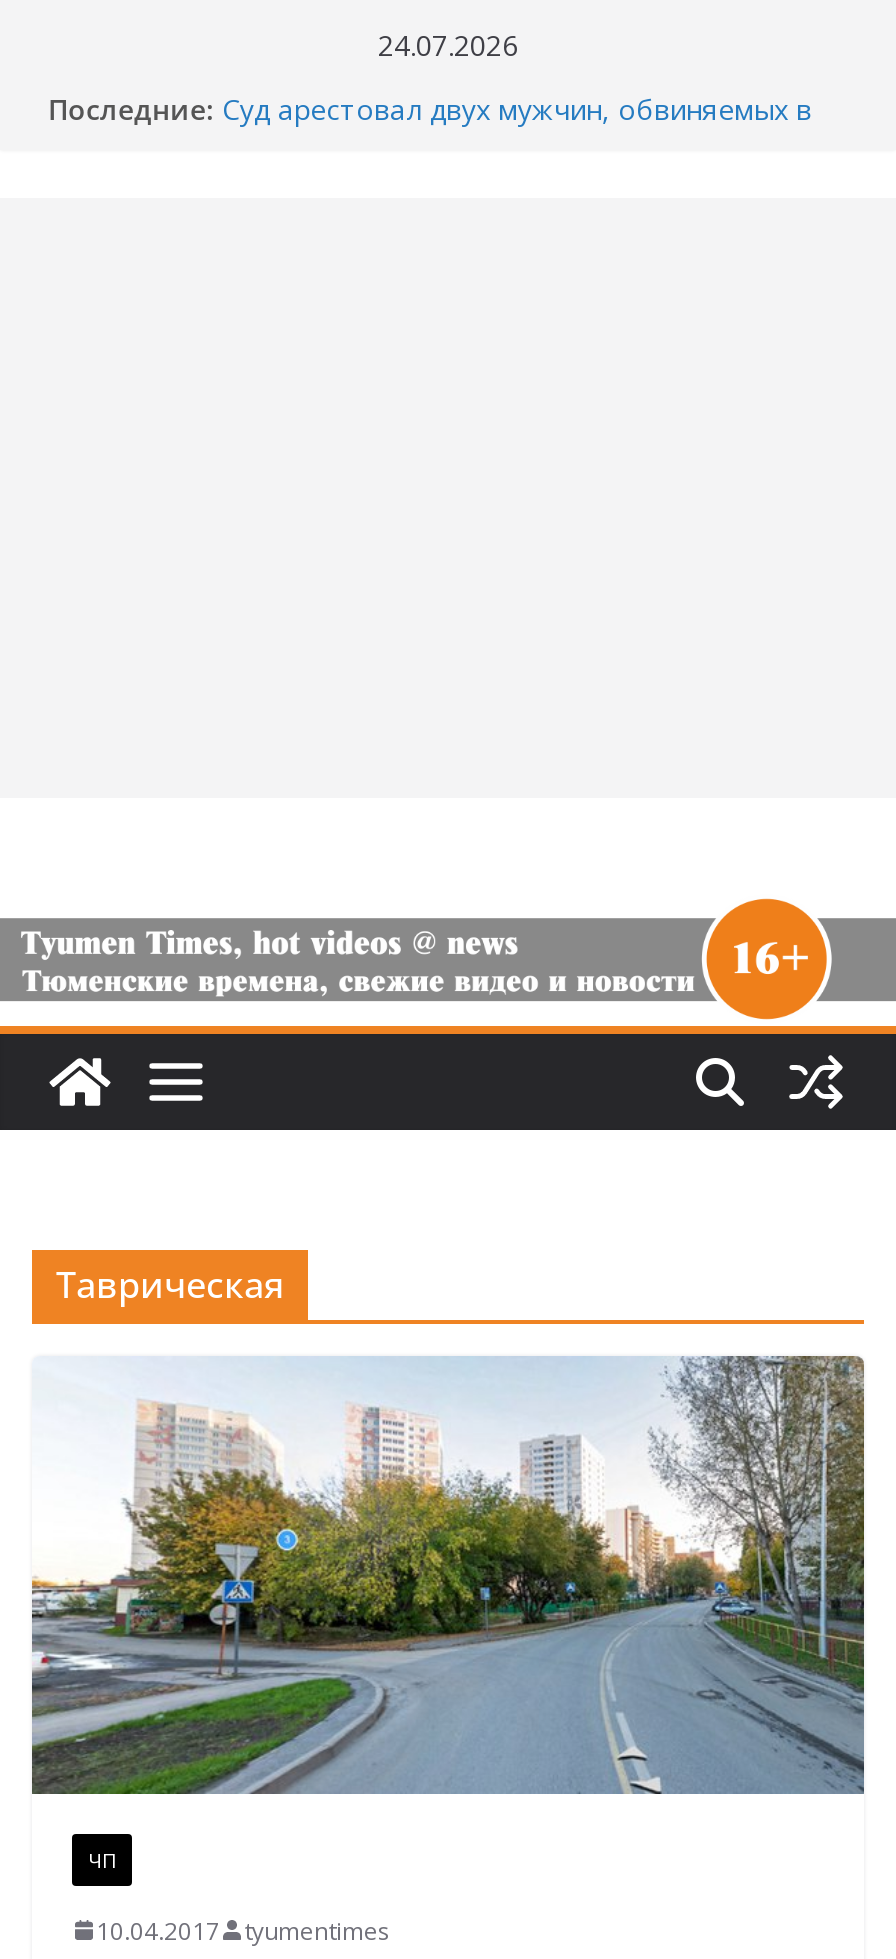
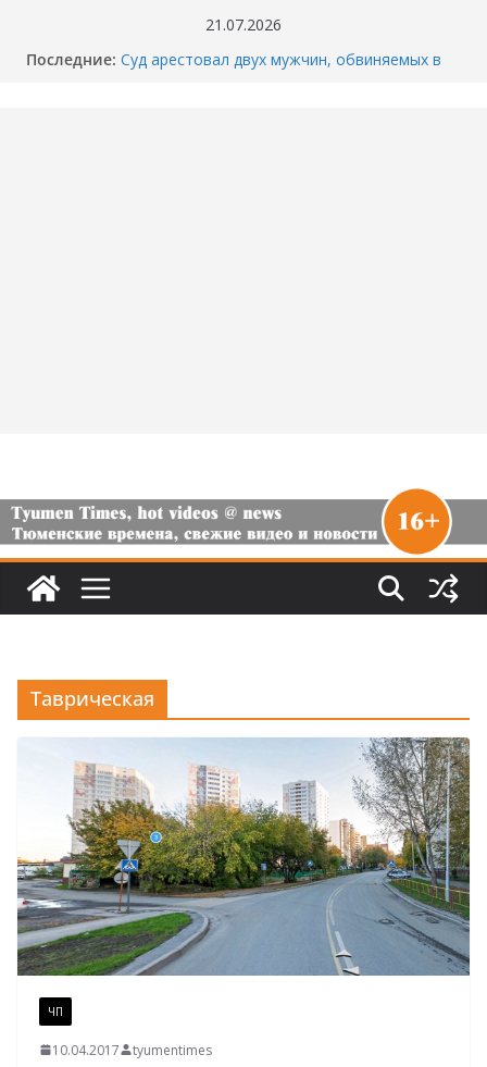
- 24.07.2026
+ 21.07.2026
